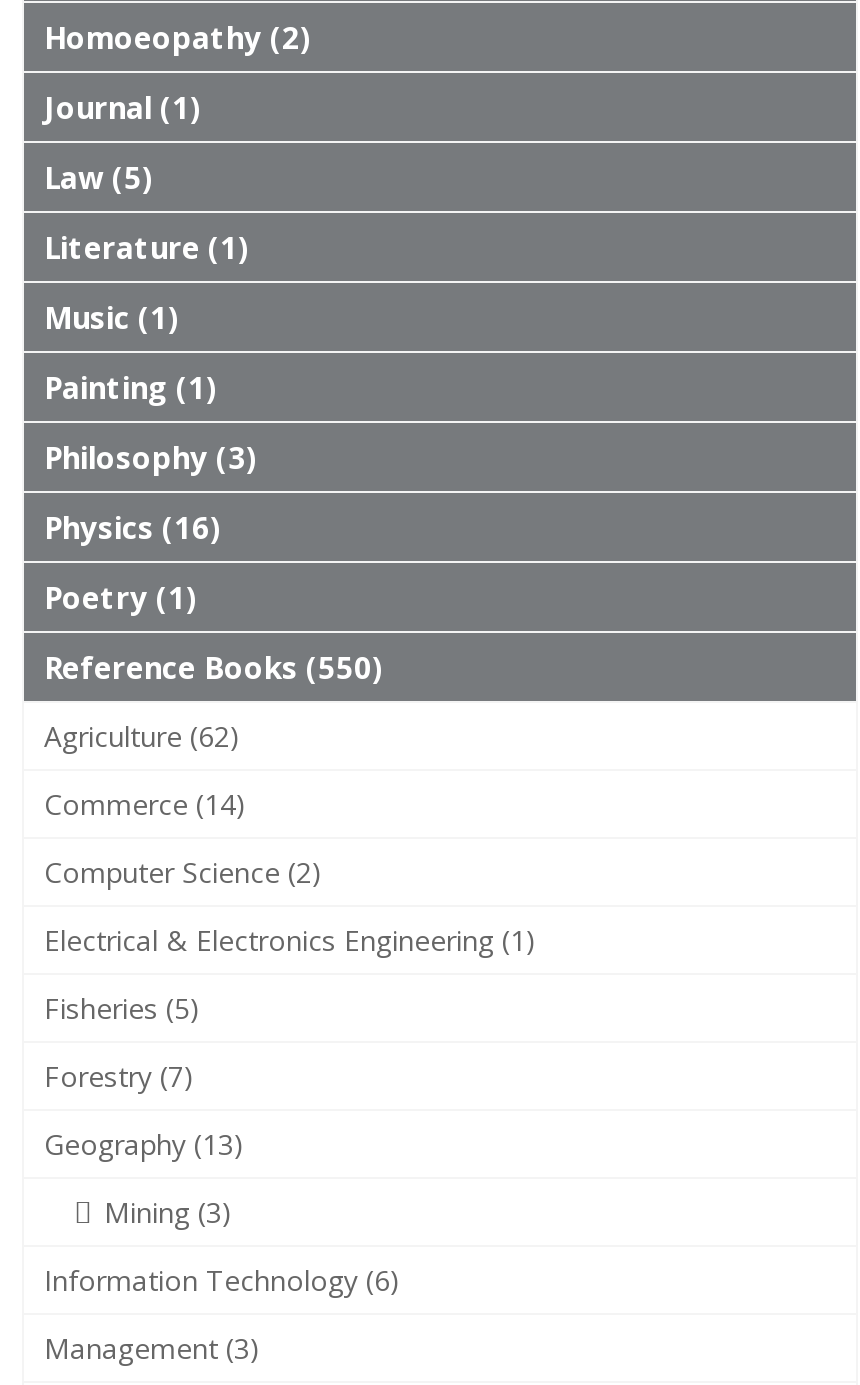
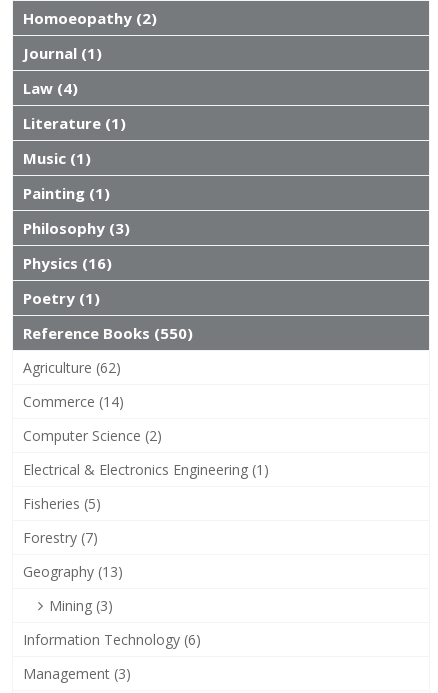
- Law (5)
+ Law (4)
